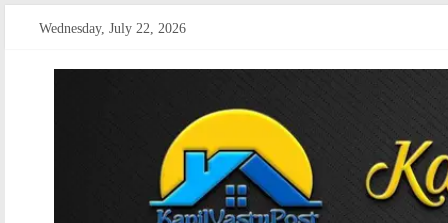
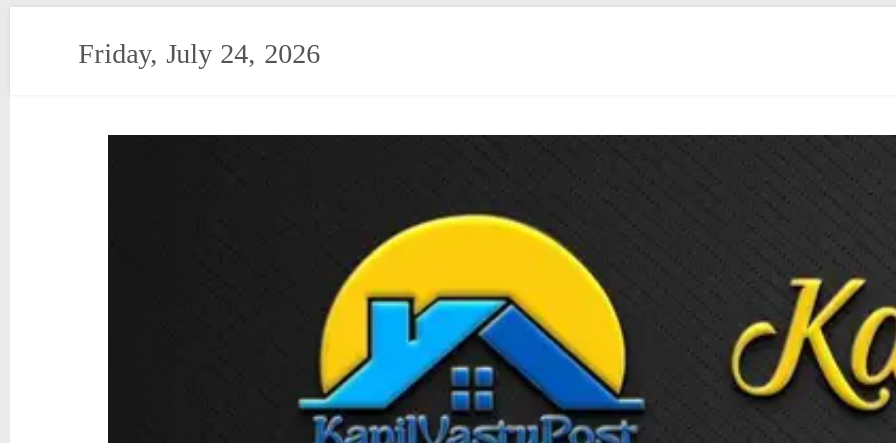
- Wednesday, July 22, 2026
+ Friday, July 24, 2026
